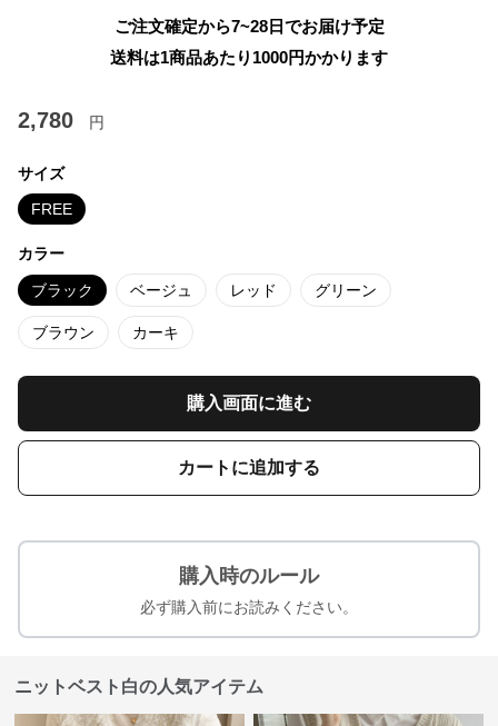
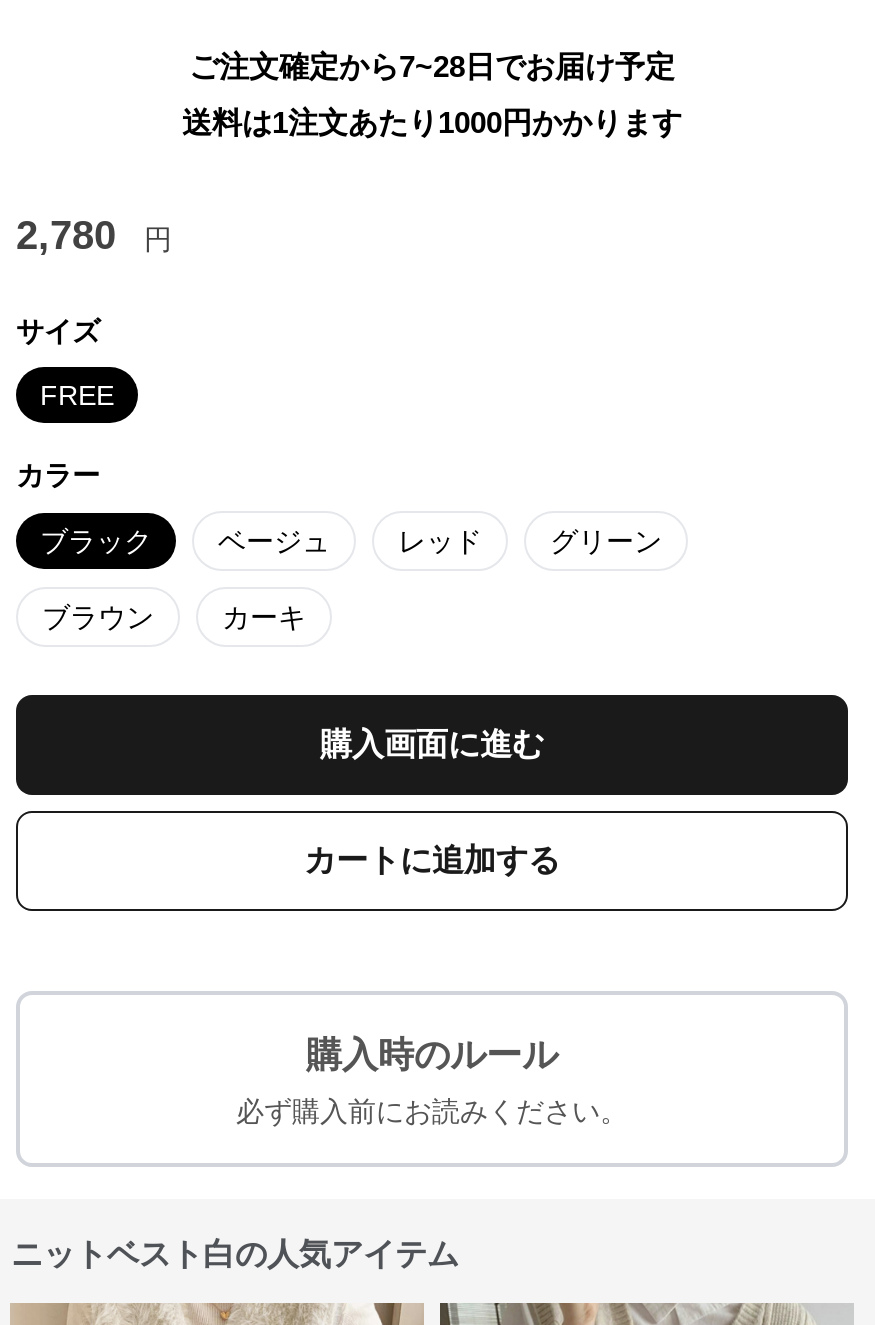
- 送料は1商品あたり1000円かかります
+ 送料は1注文あたり1000円かかります
